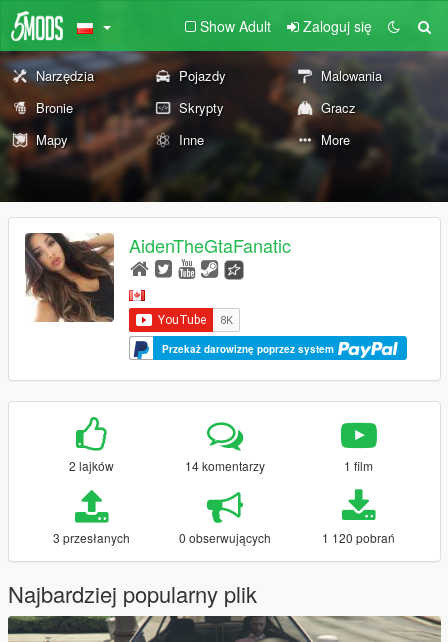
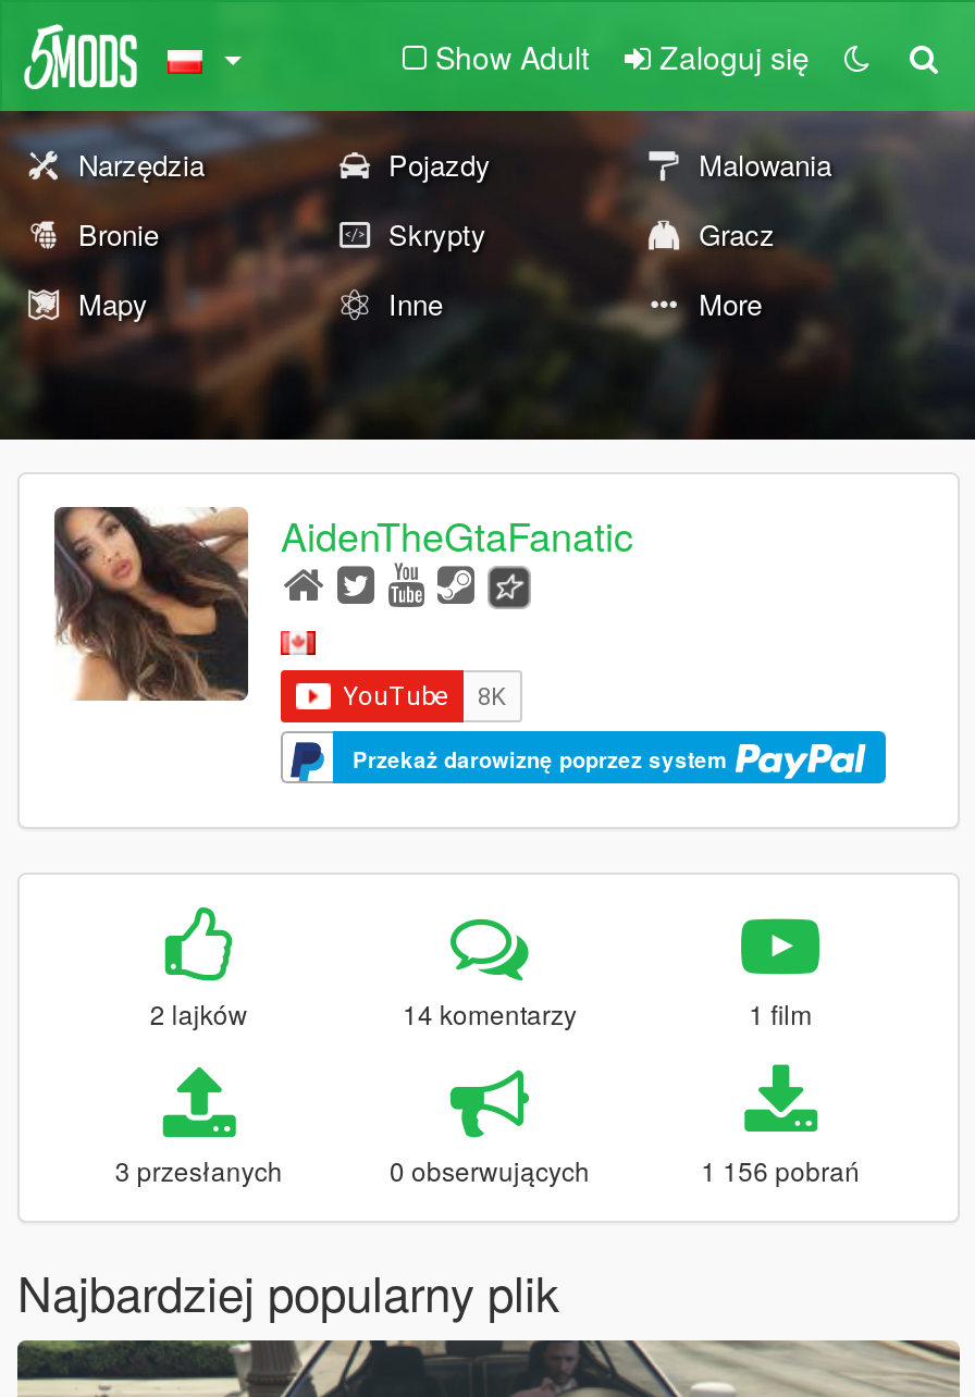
- 1 120 pobrań
+ 1 156 pobrań
